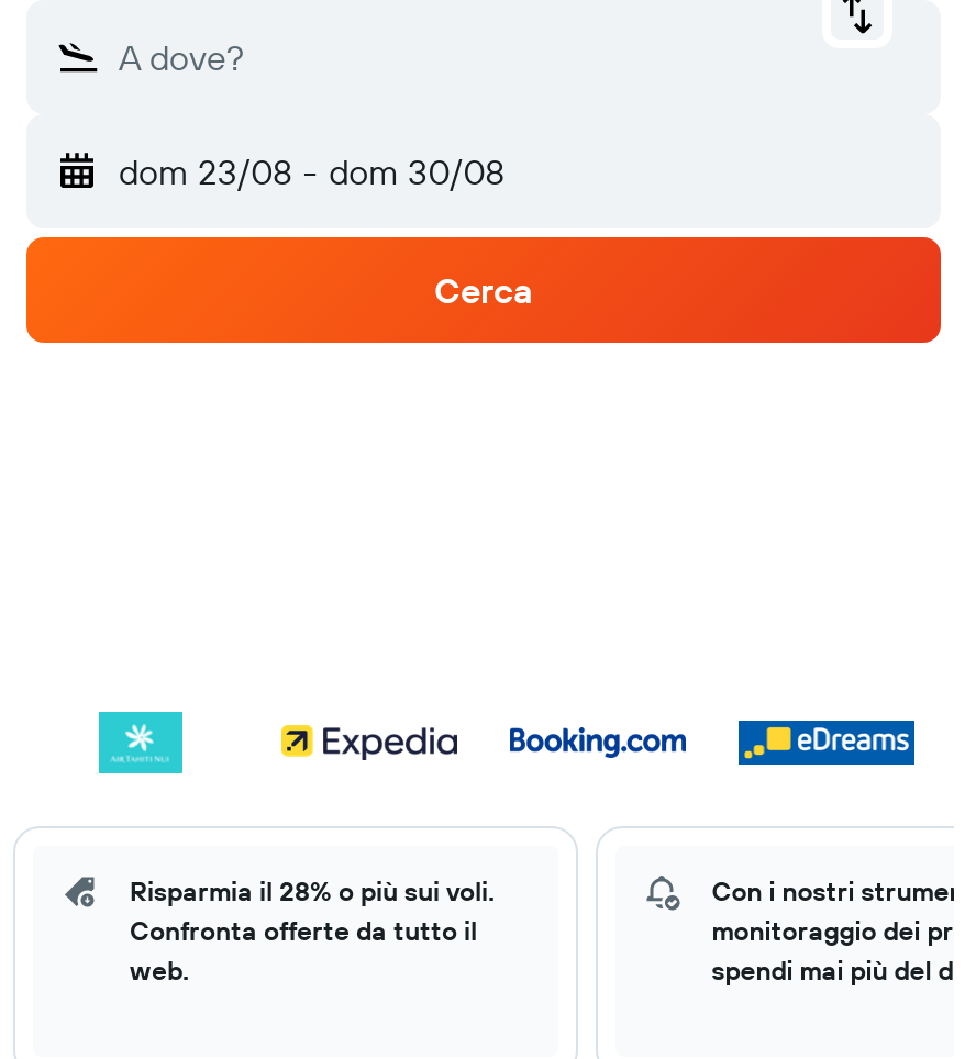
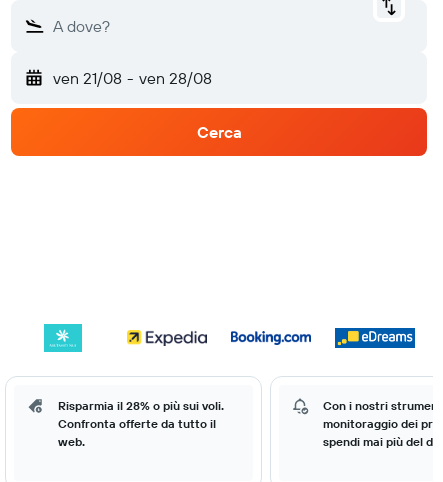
- dom 23/08 - dom 30/08
+ ven 21/08 - ven 28/08
